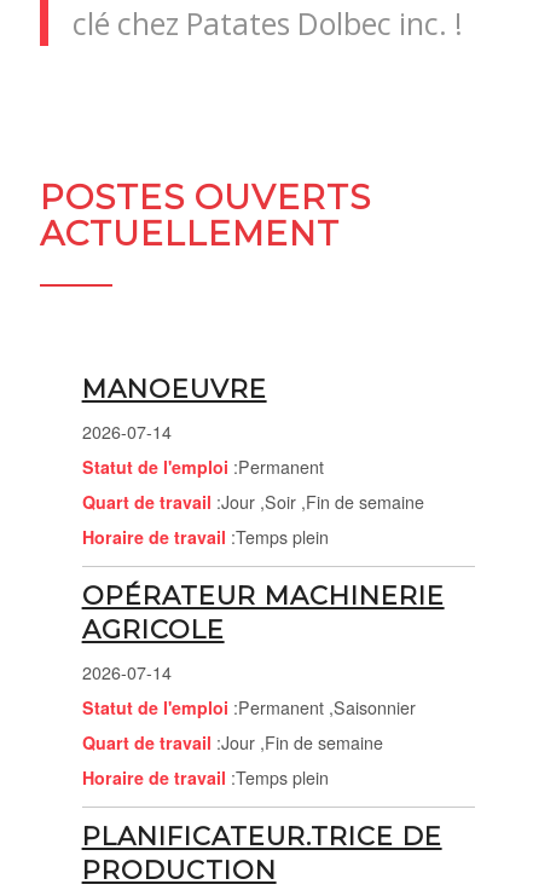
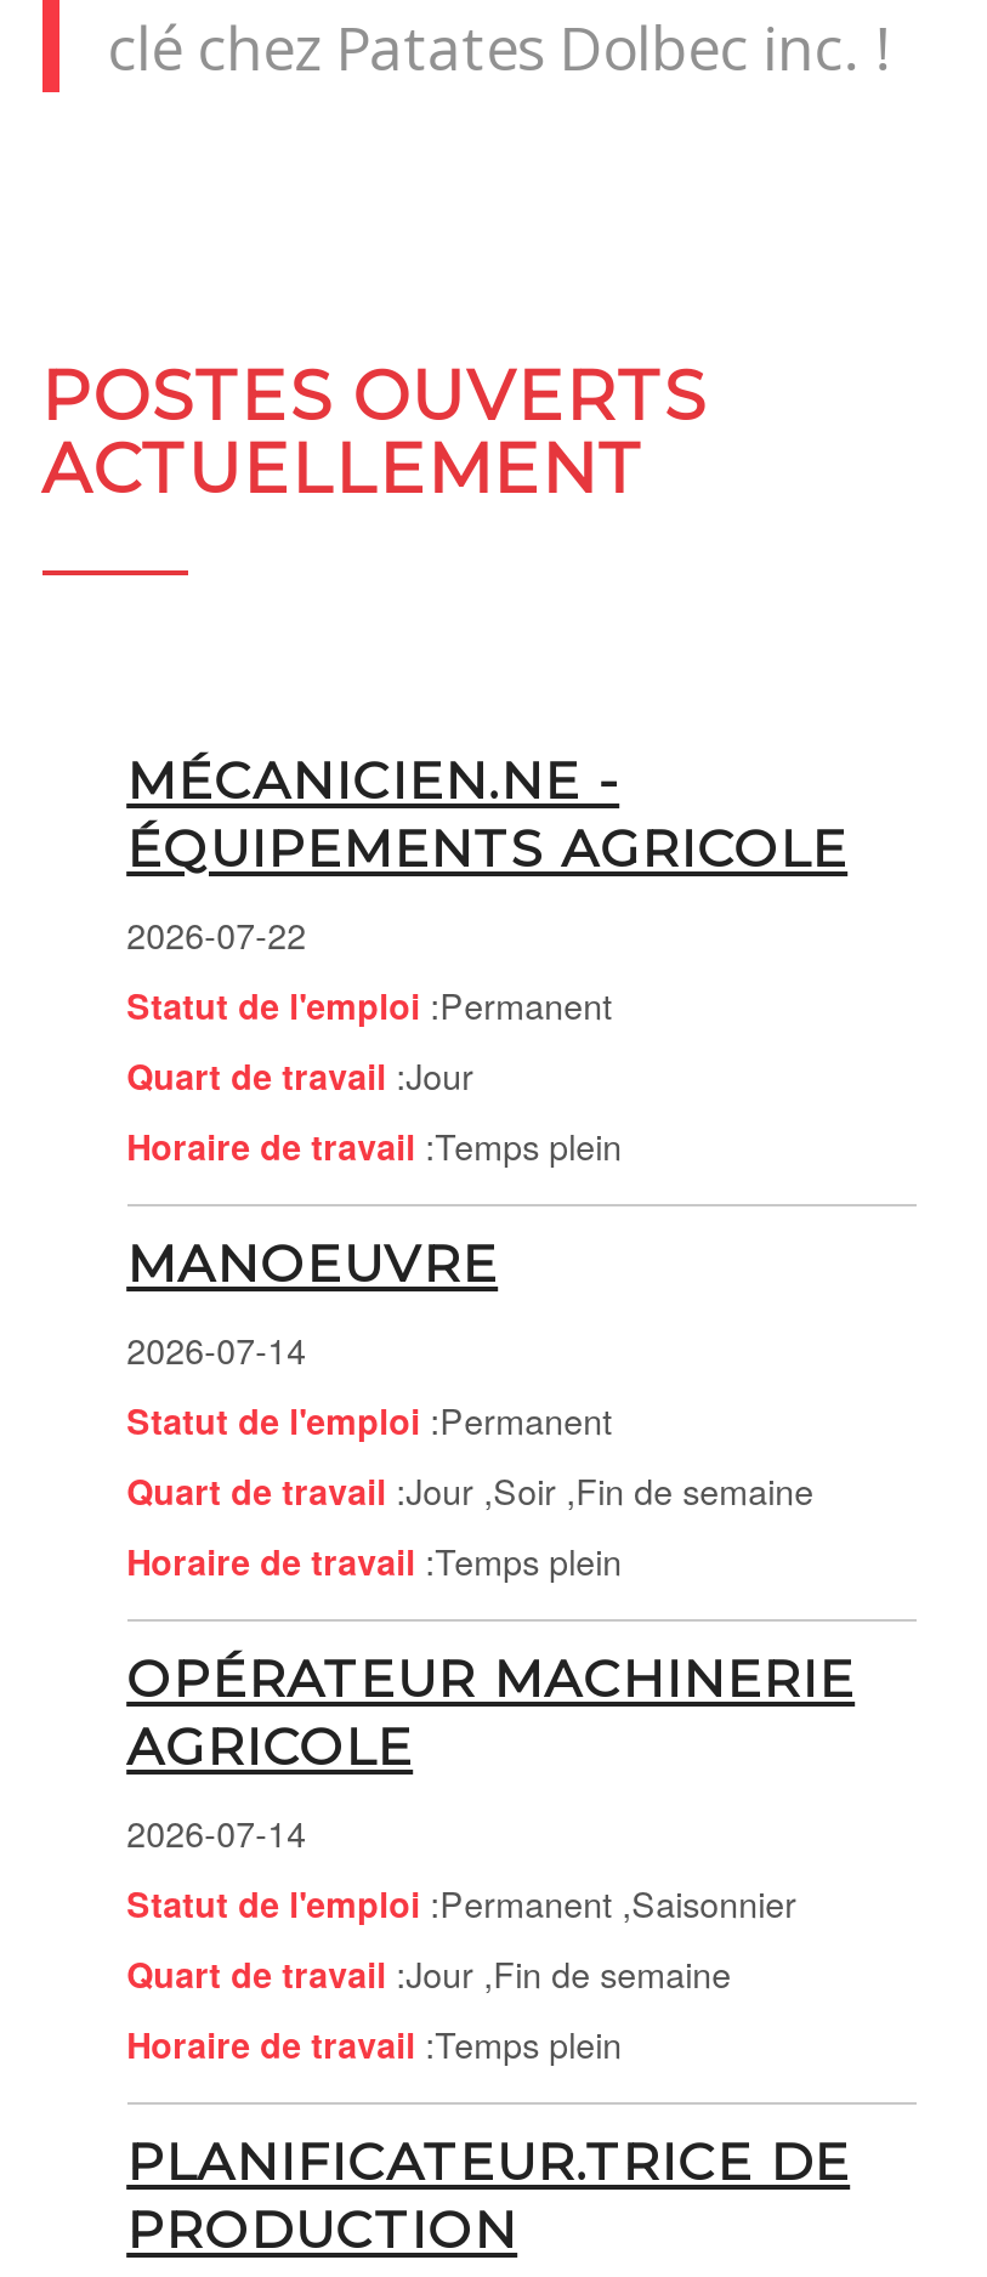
+ MÉCANICIEN.NE -
+ ÉQUIPEMENTS AGRICOLE
+ 2026-07-22
+ Statut de l'emploi:Permanent
+ Quart de travail:Jour
+ Horaire de travail:Temps plein
